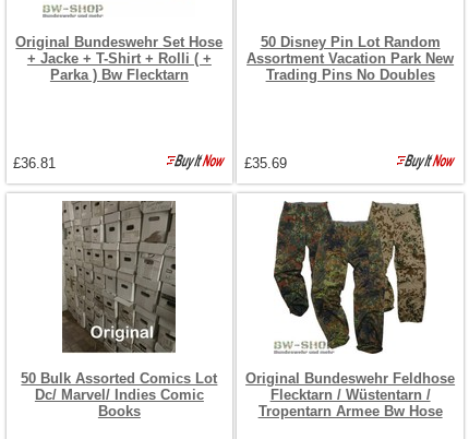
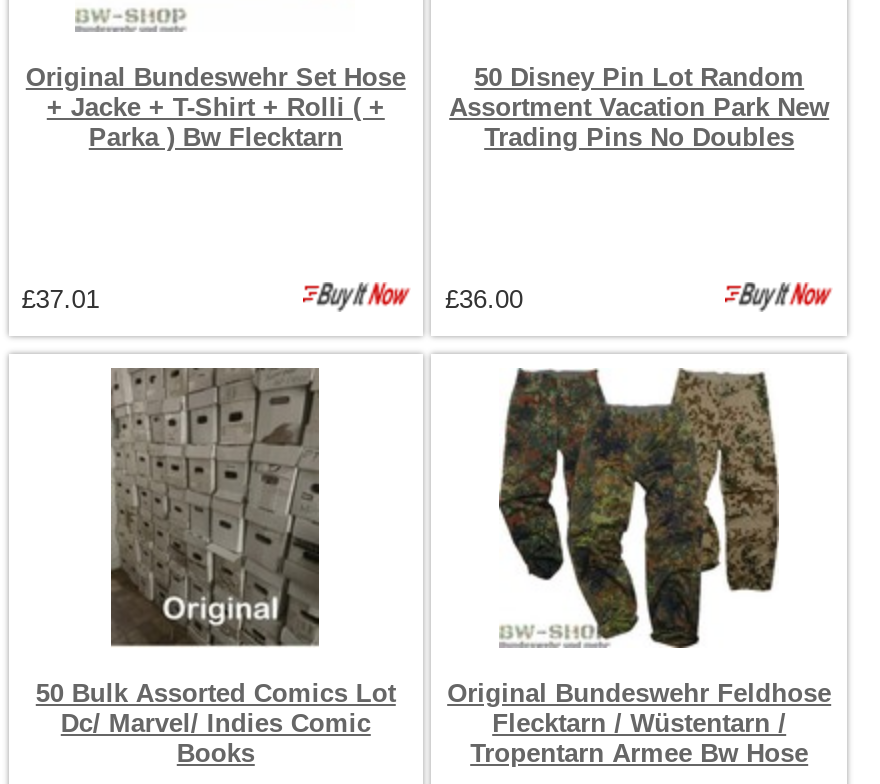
- £36.81
+ £37.01

- £35.69
+ £36.00
